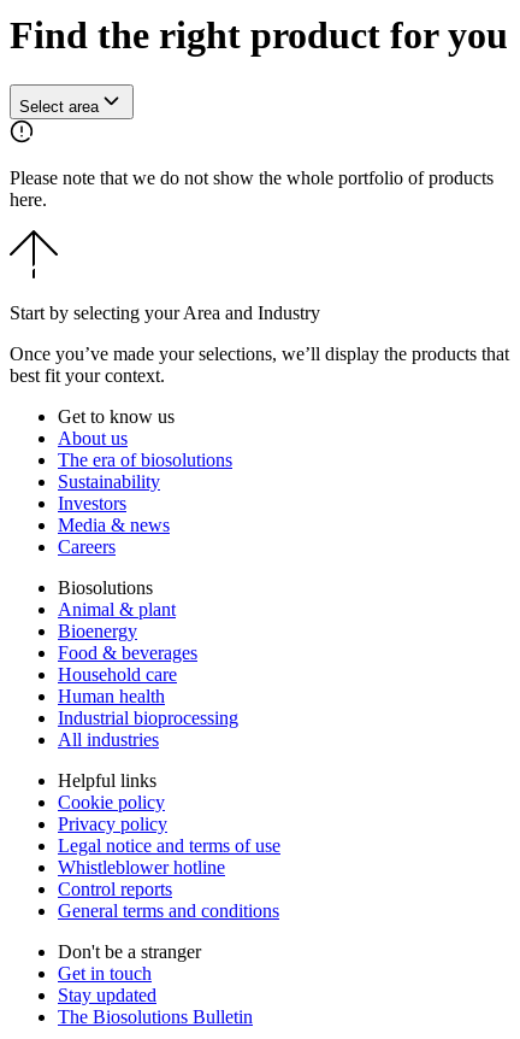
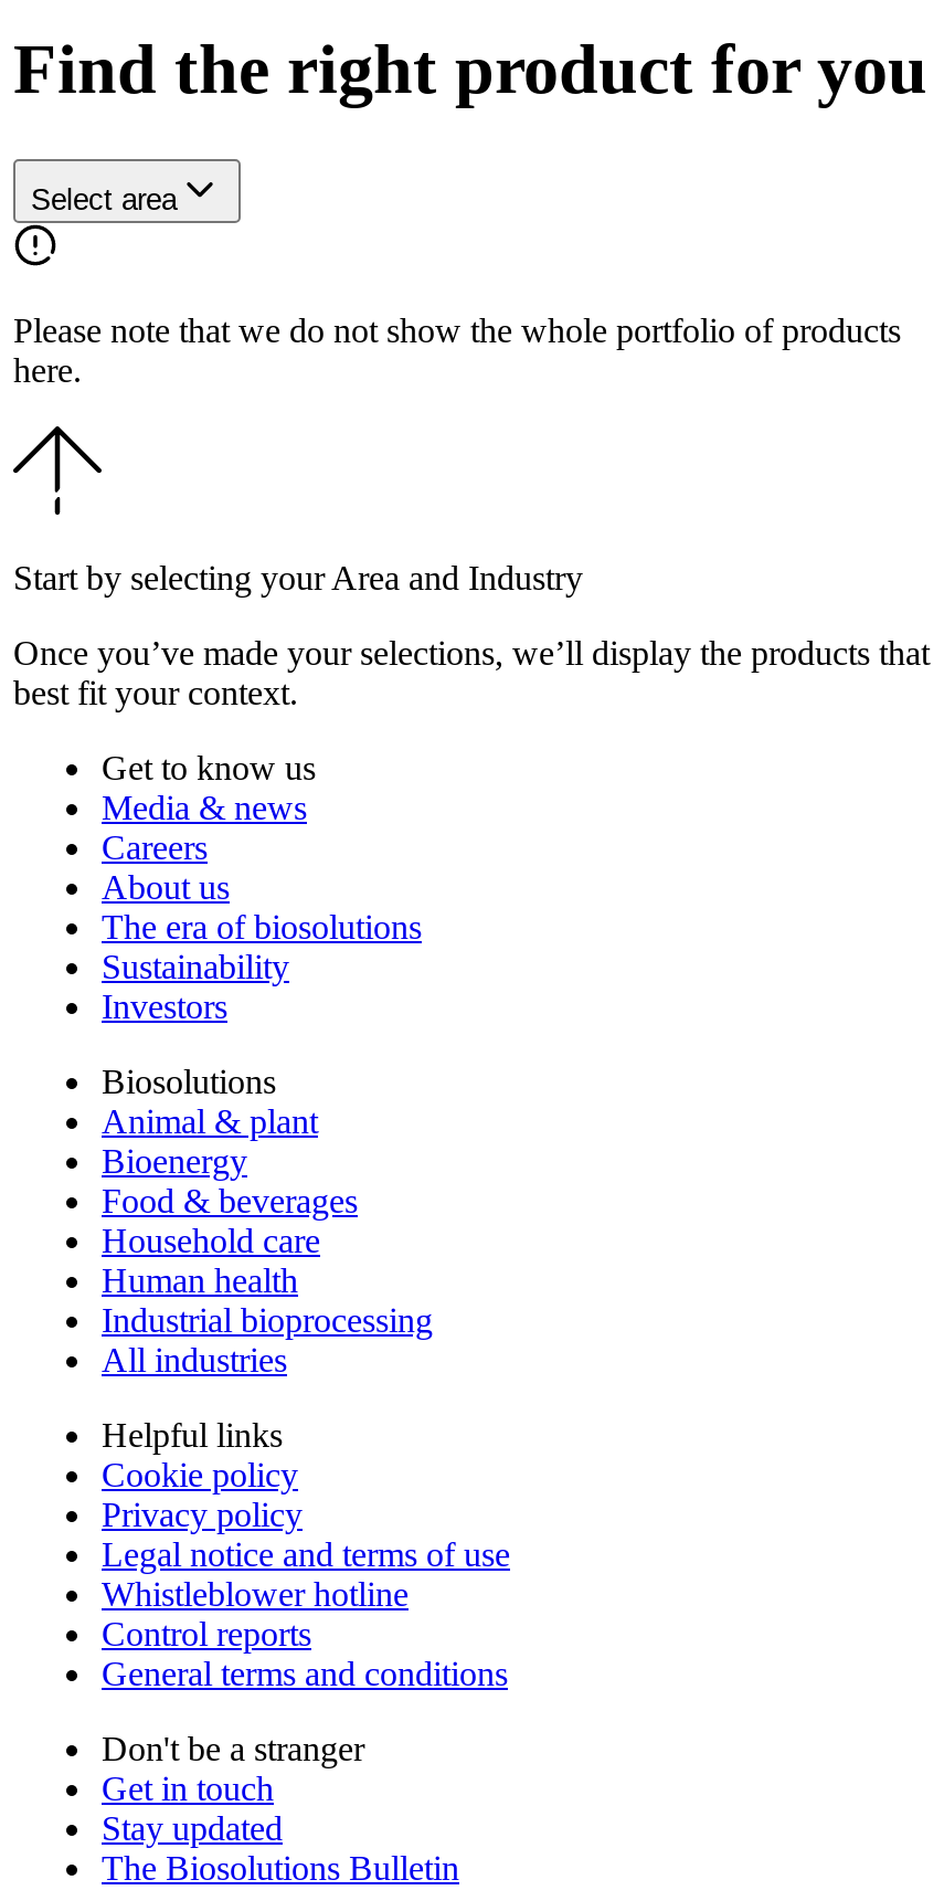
moved down: About us | The era of biosolutions | Sustainability | Investors

moved up: Media & news | Careers
